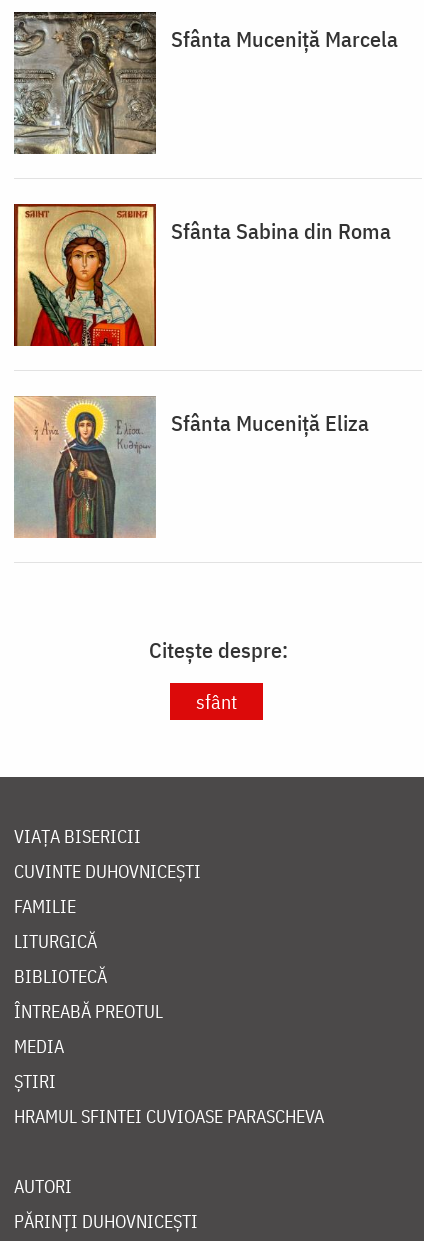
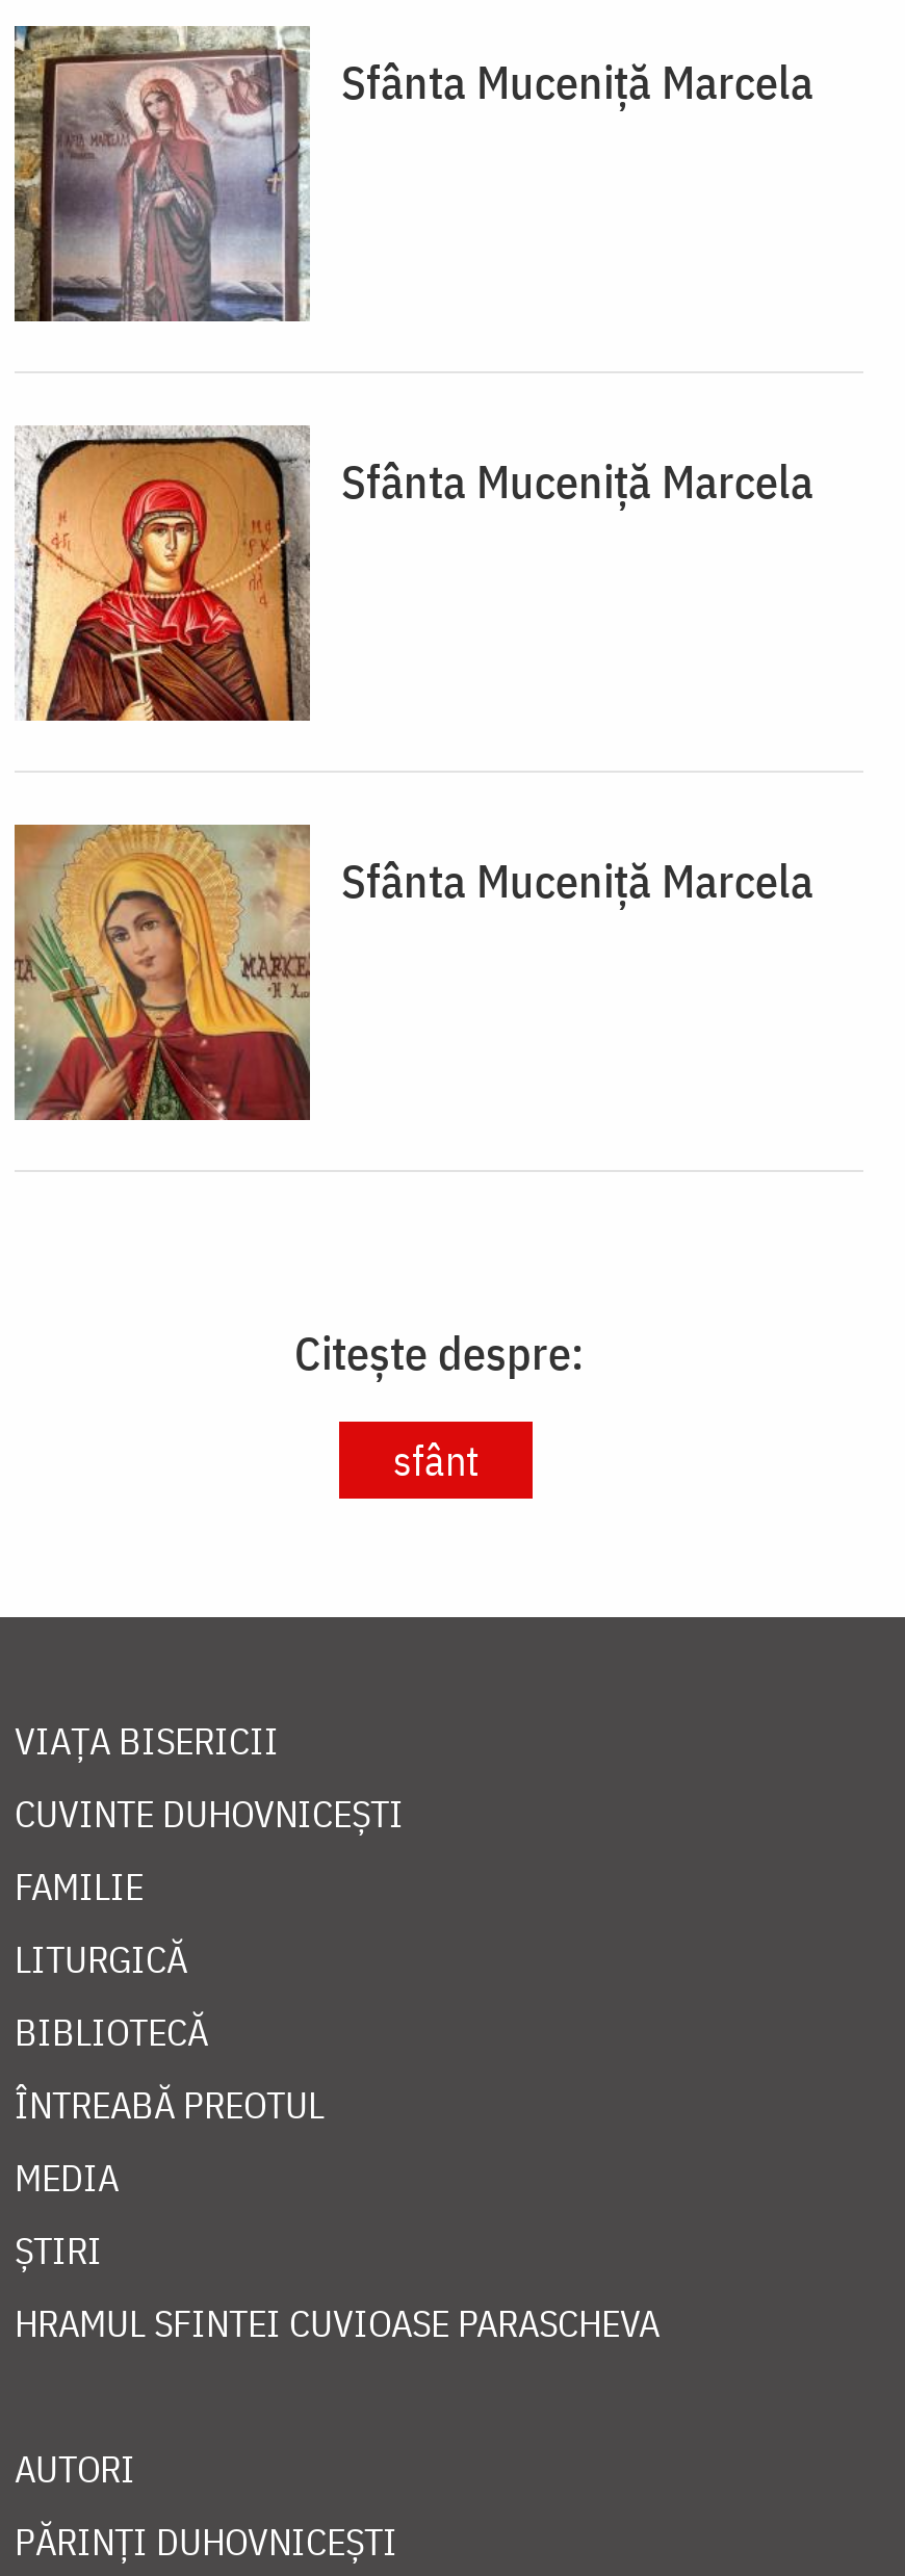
- [image]
+ [image]

- [image]
- Sfânta Sabina din Roma
+ [image]
+ Sfânta Muceniță Marcela

- [image]
- Sfânta Muceniţă Eliza
+ [image]
+ Sfânta Muceniță Marcela
